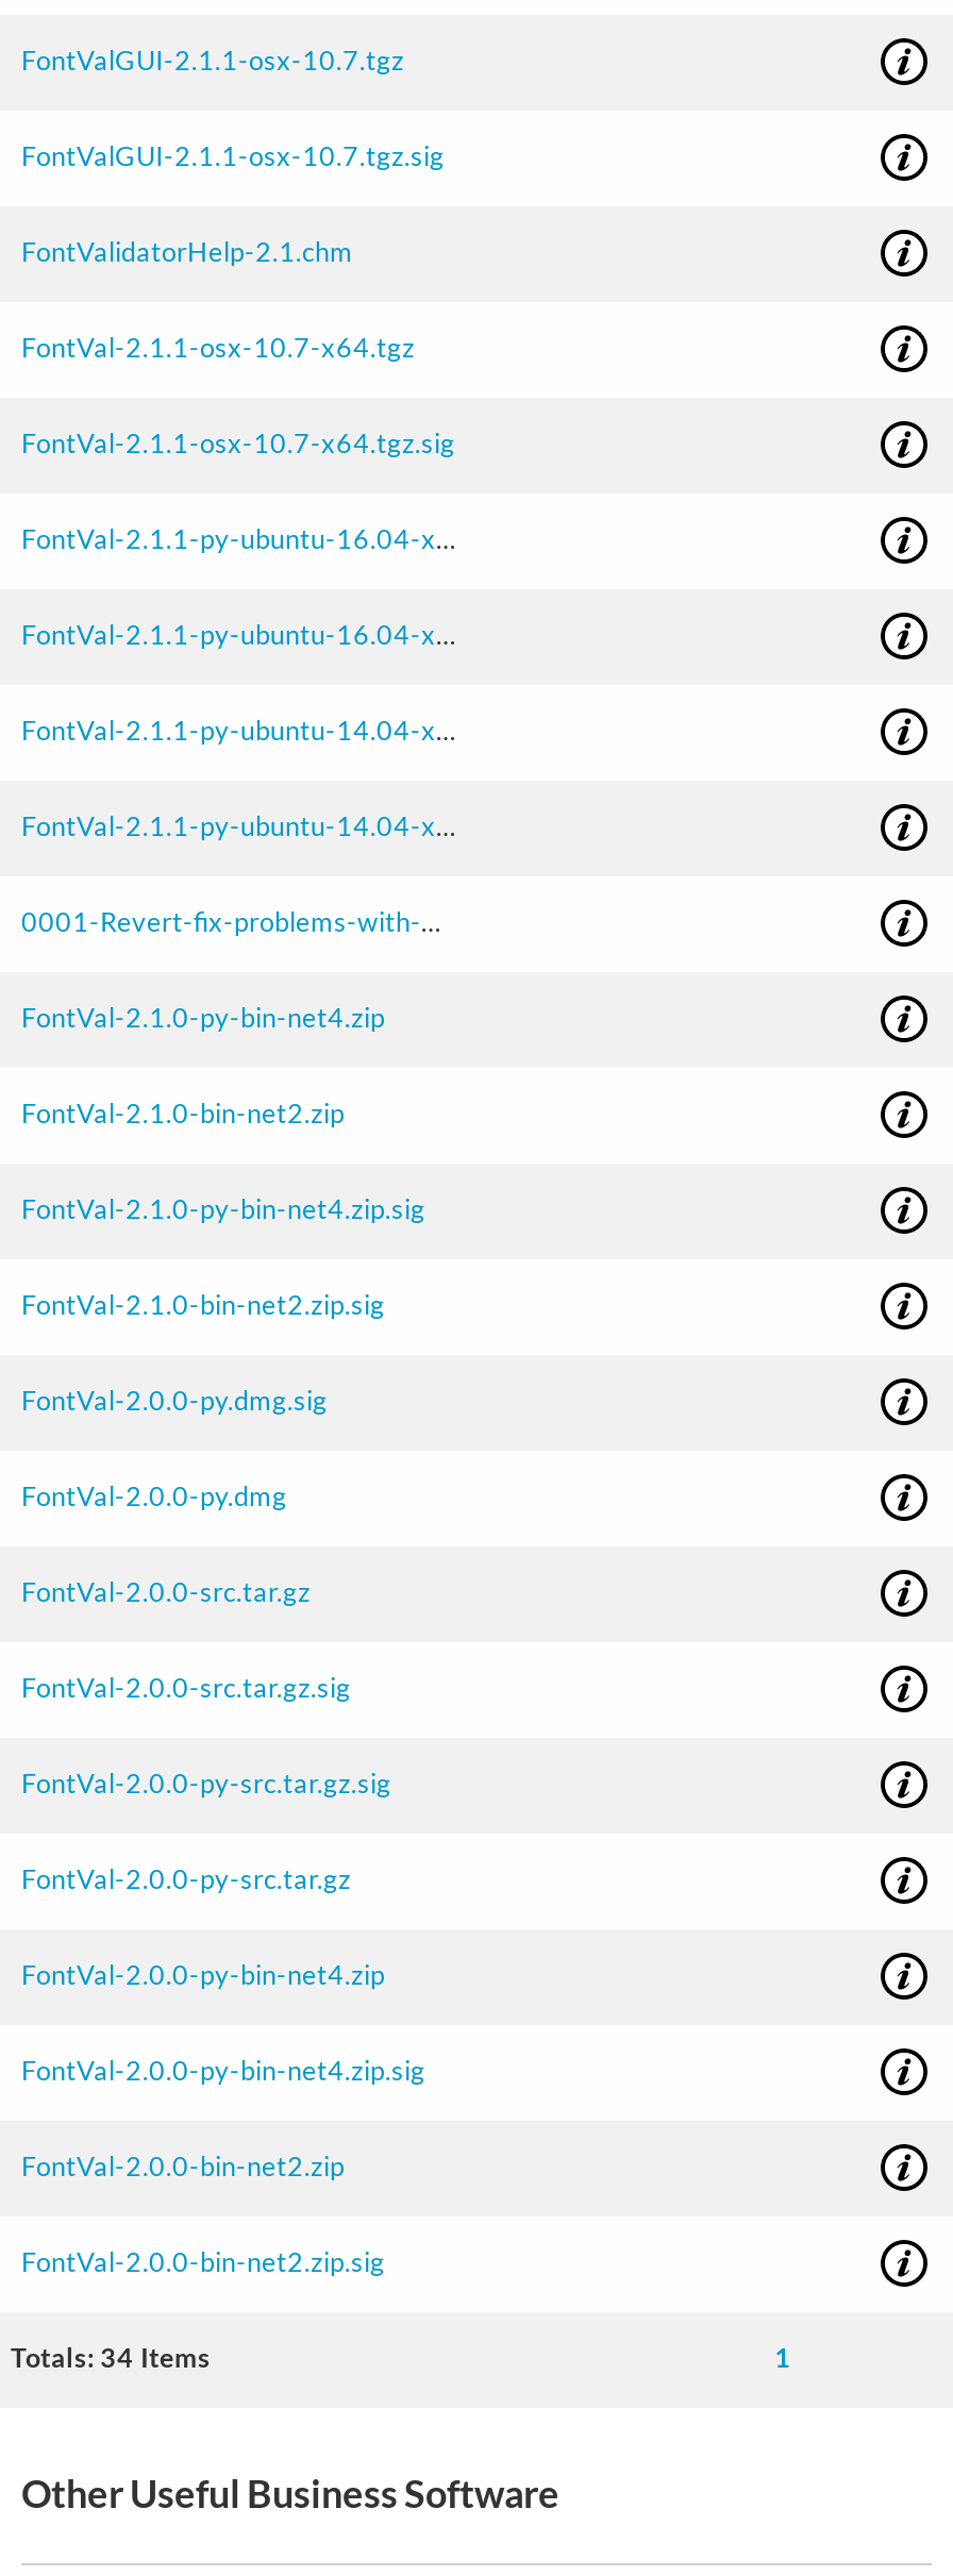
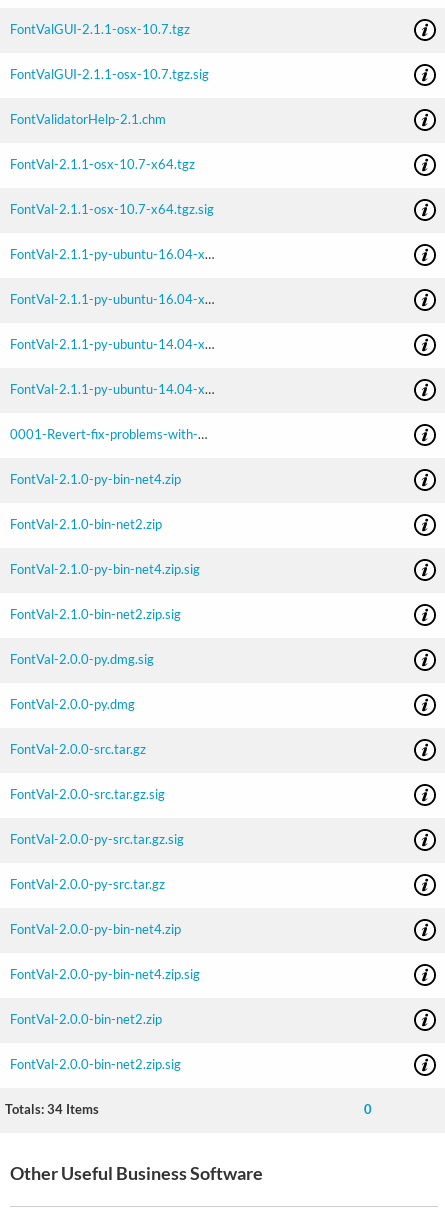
- 1
+ 0
